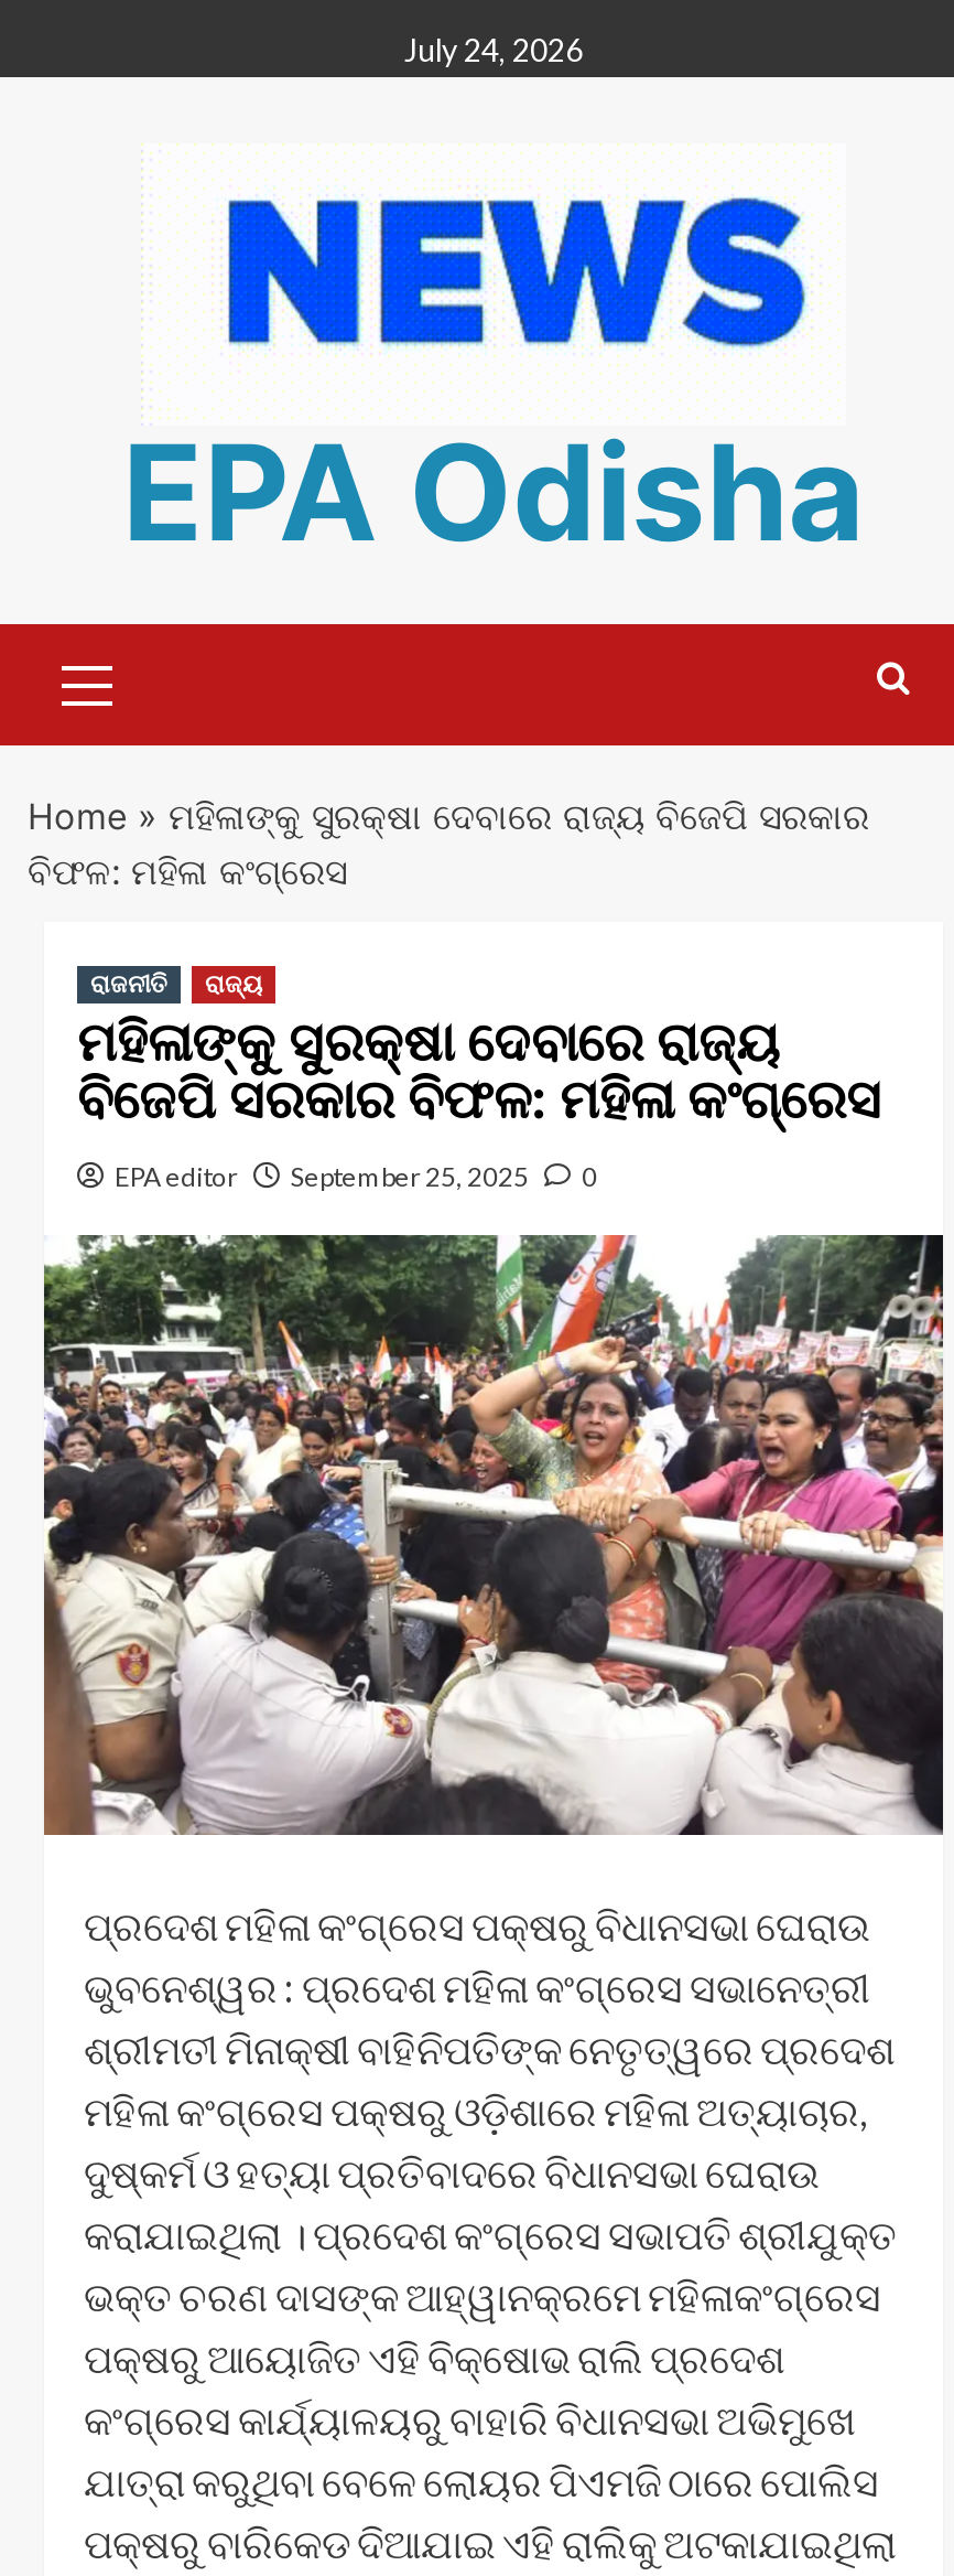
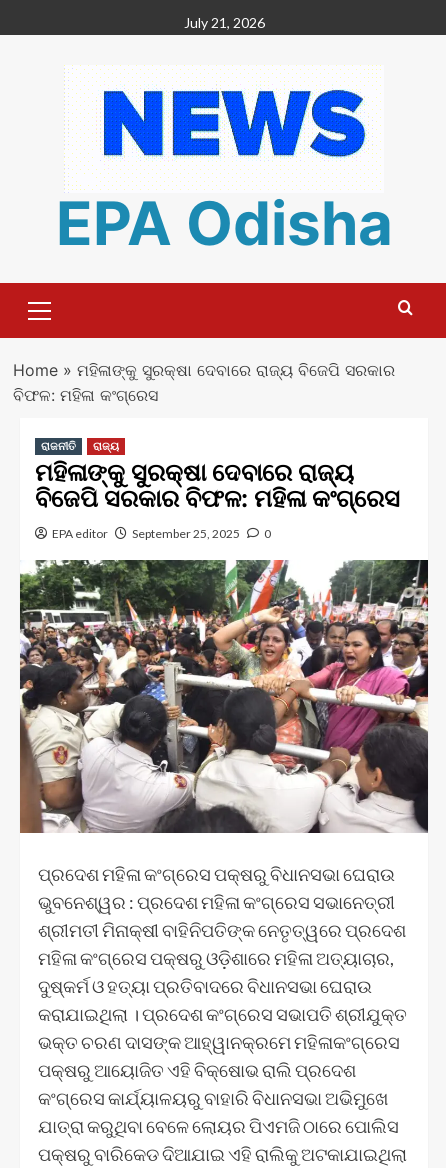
- July 24, 2026
+ July 21, 2026
